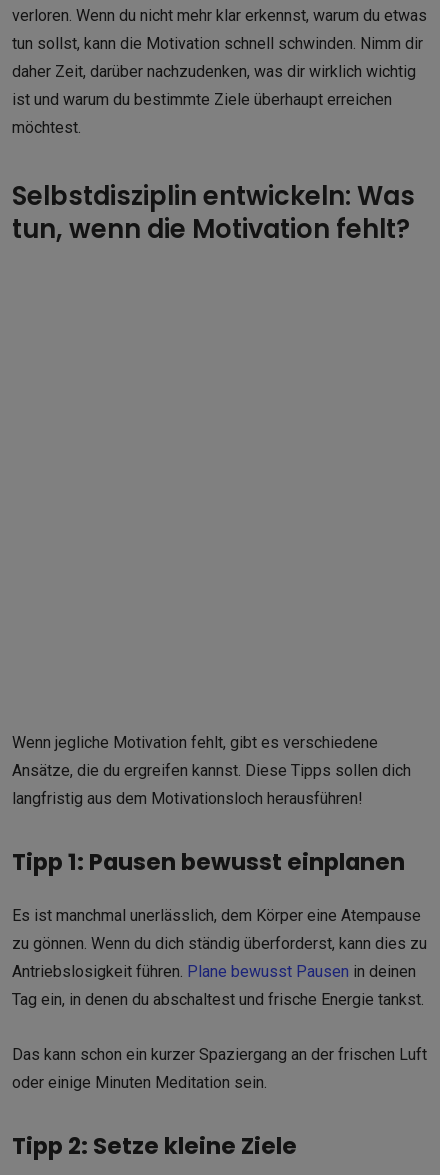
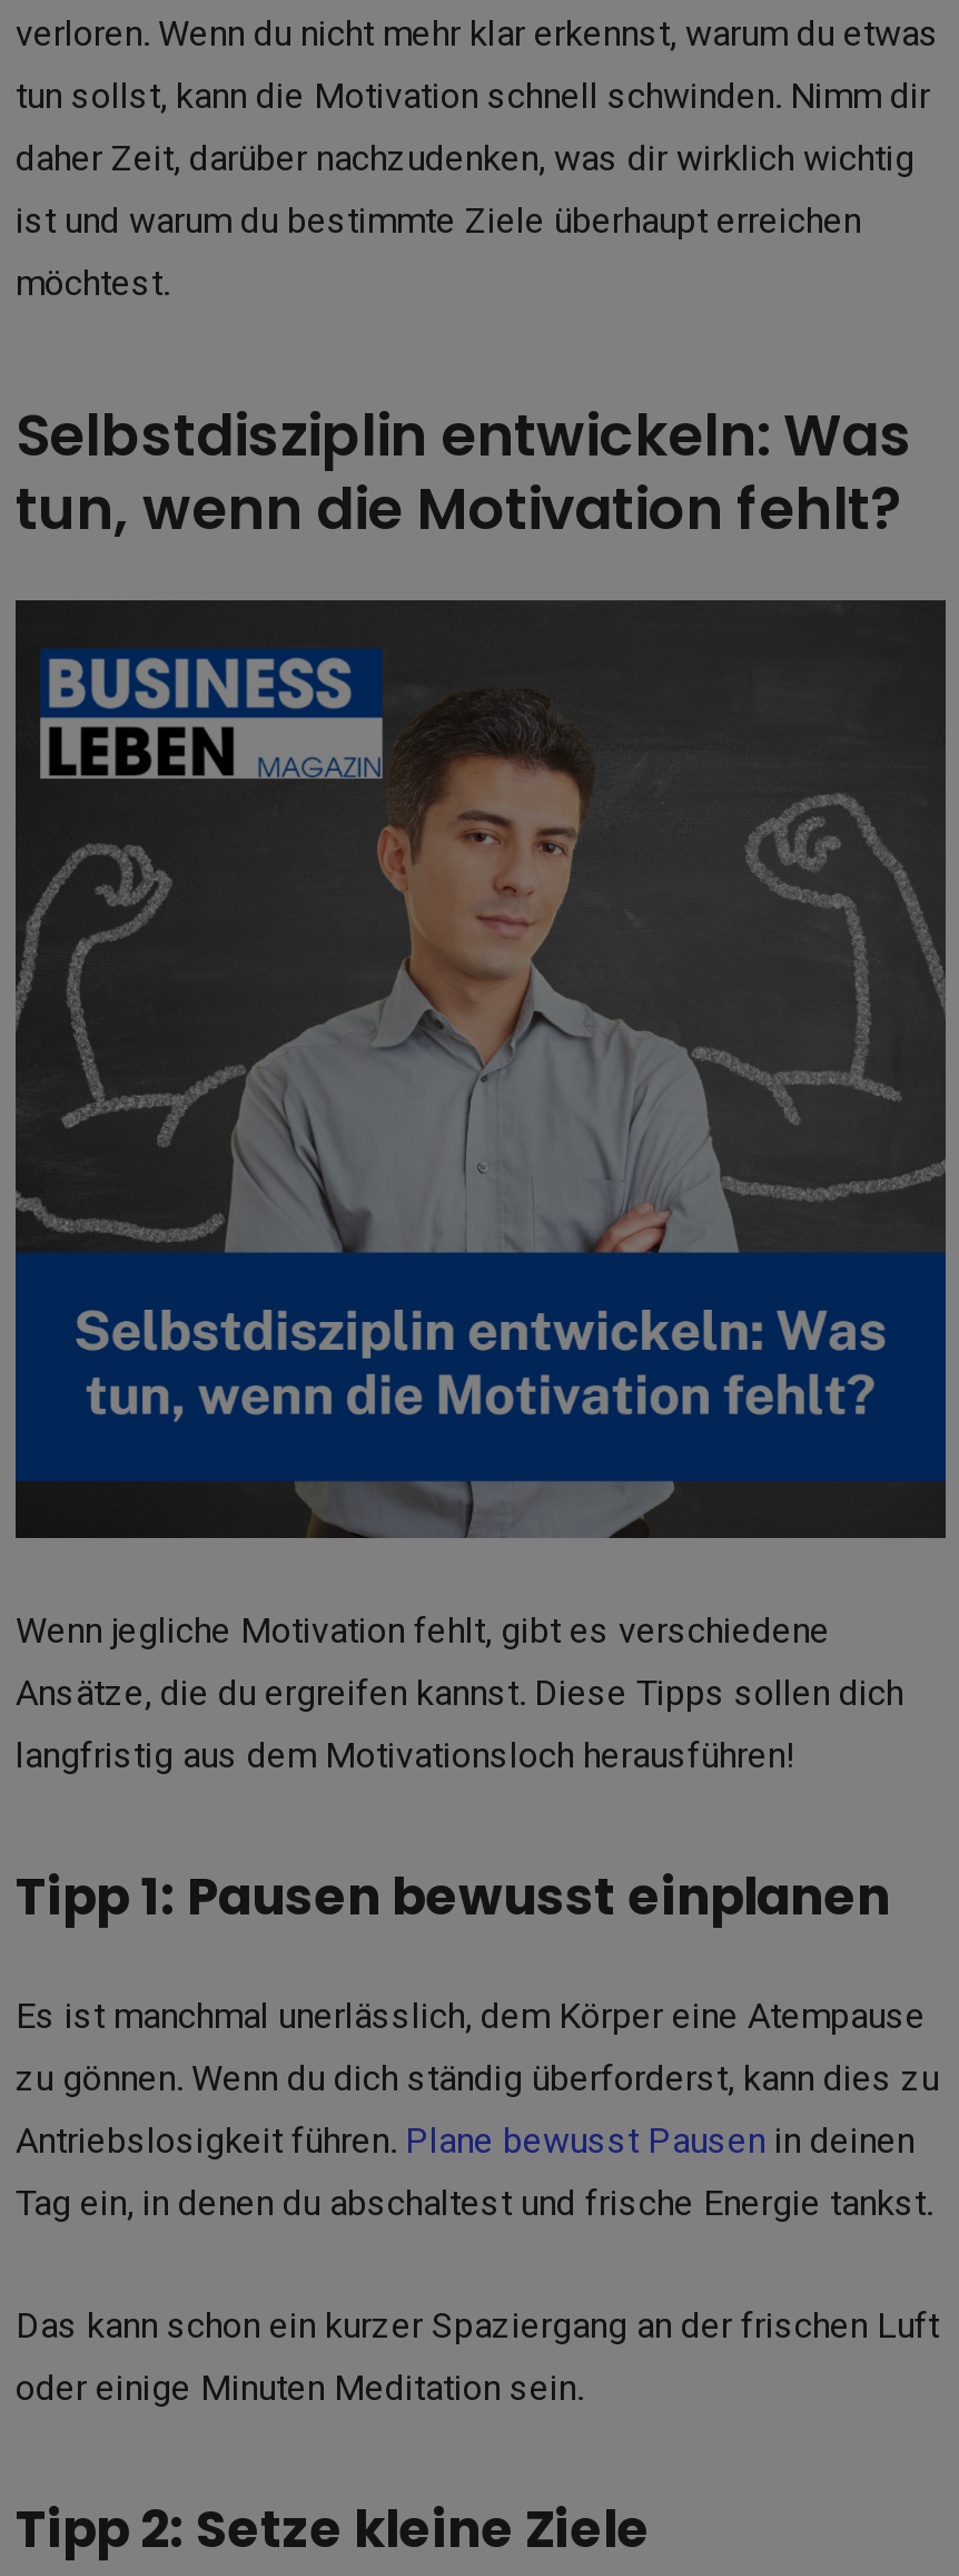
+ [image]
